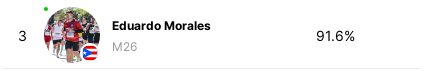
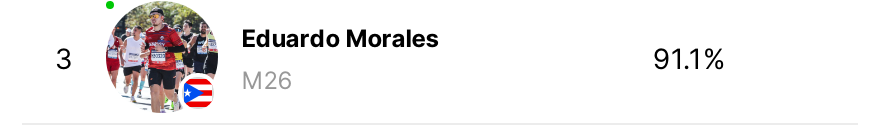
- 91.6%
+ 91.1%
